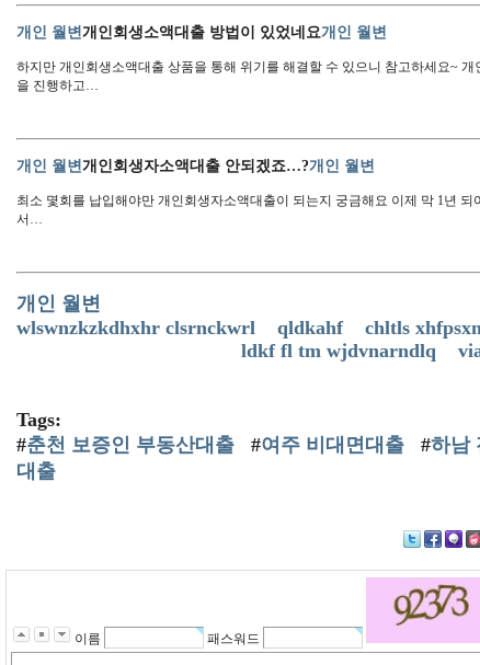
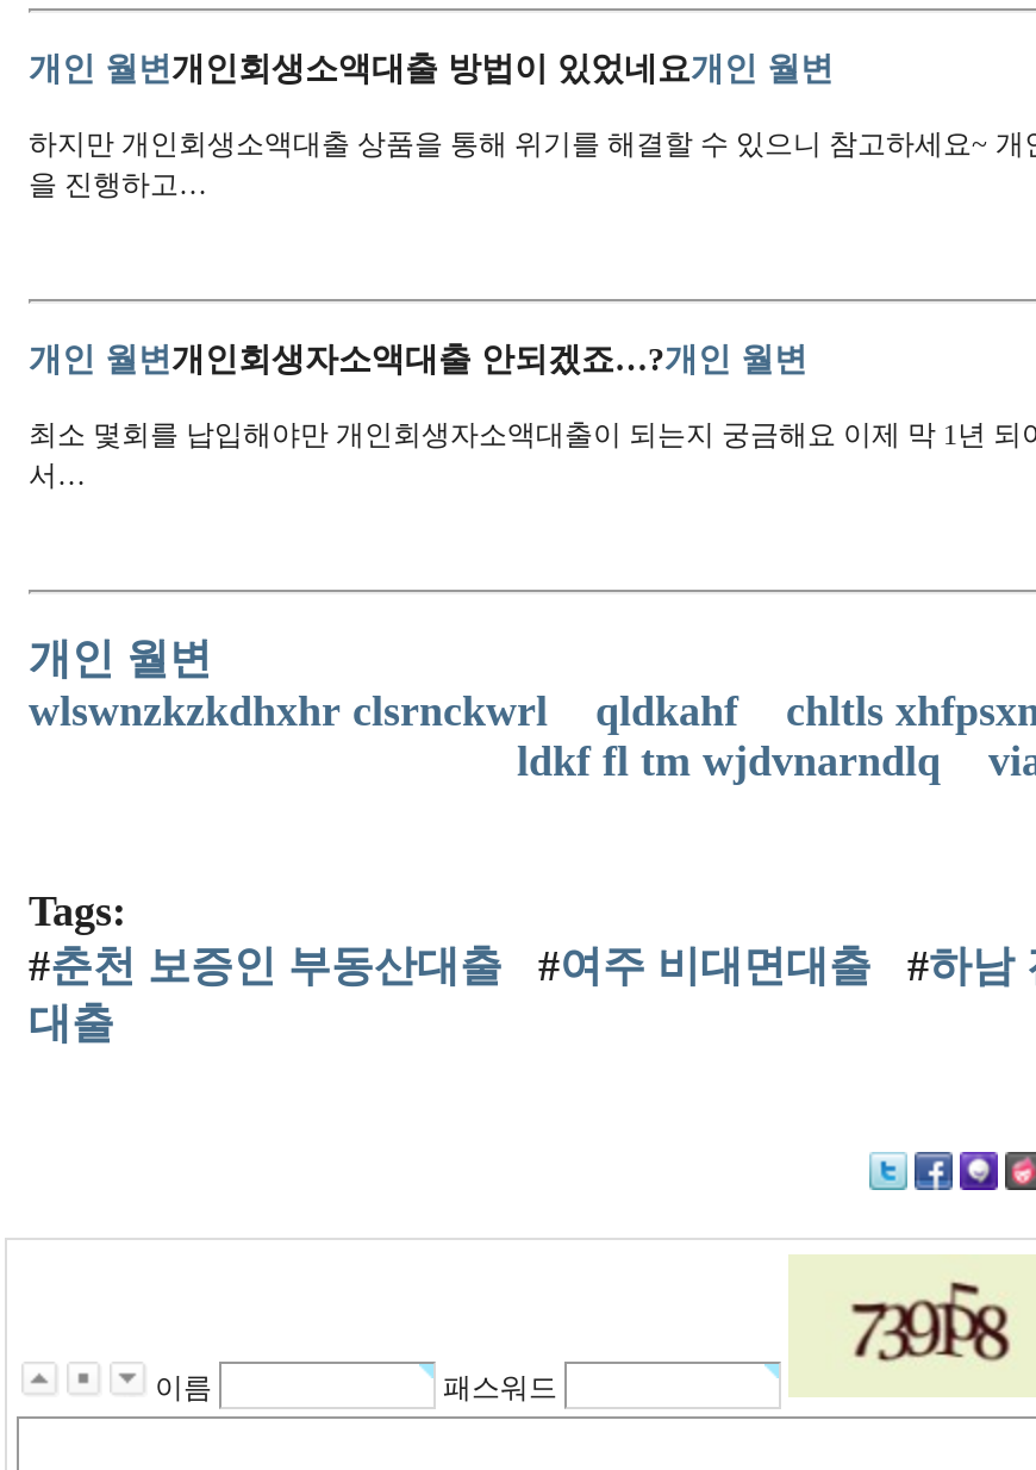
- [image]
+ [image]
